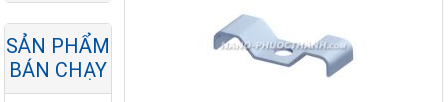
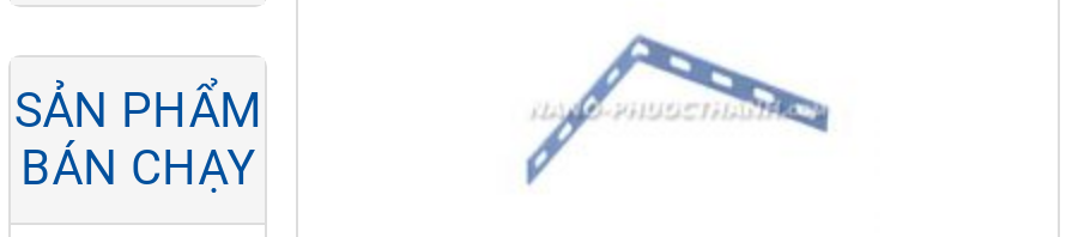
- [image]
+ [image]
